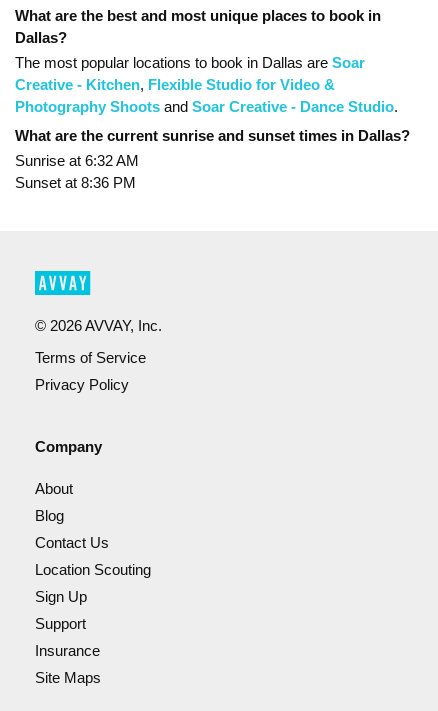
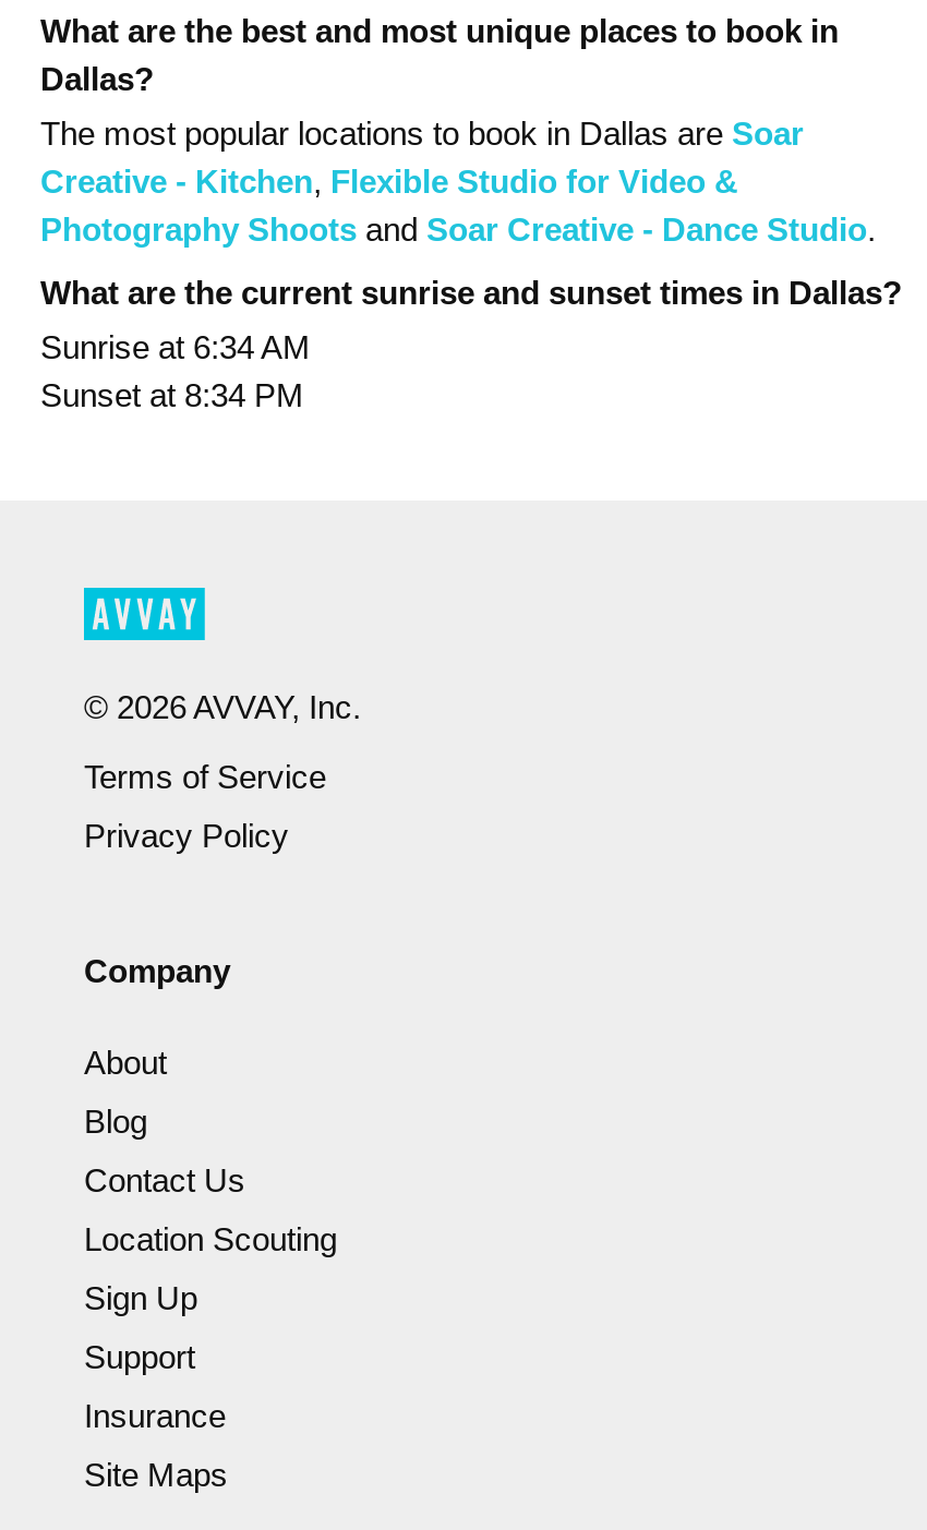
- Sunrise at 6:32 AM
+ Sunrise at 6:34 AM

- Sunset at 8:36 PM
+ Sunset at 8:34 PM
